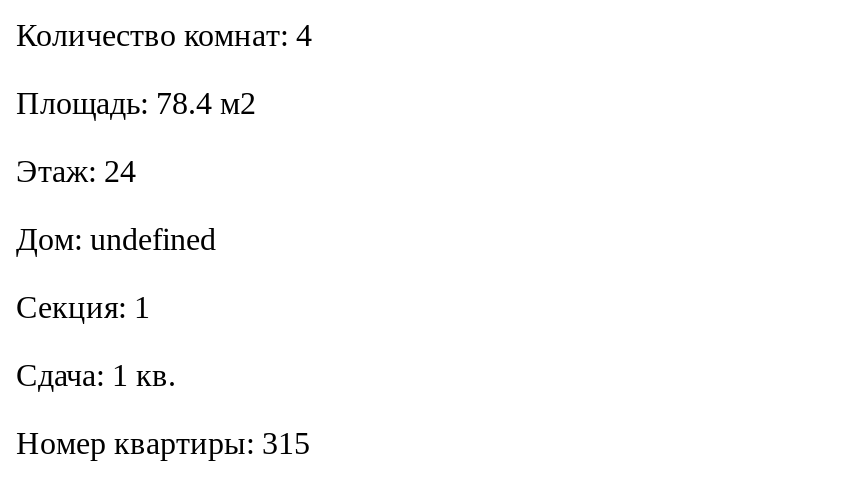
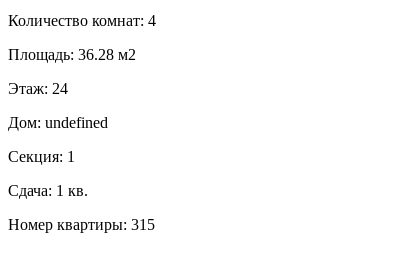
- Площадь: 78.4 м2
+ Площадь: 36.28 м2
